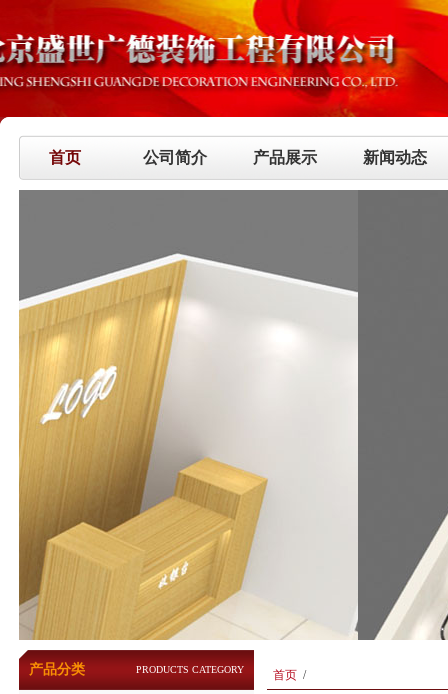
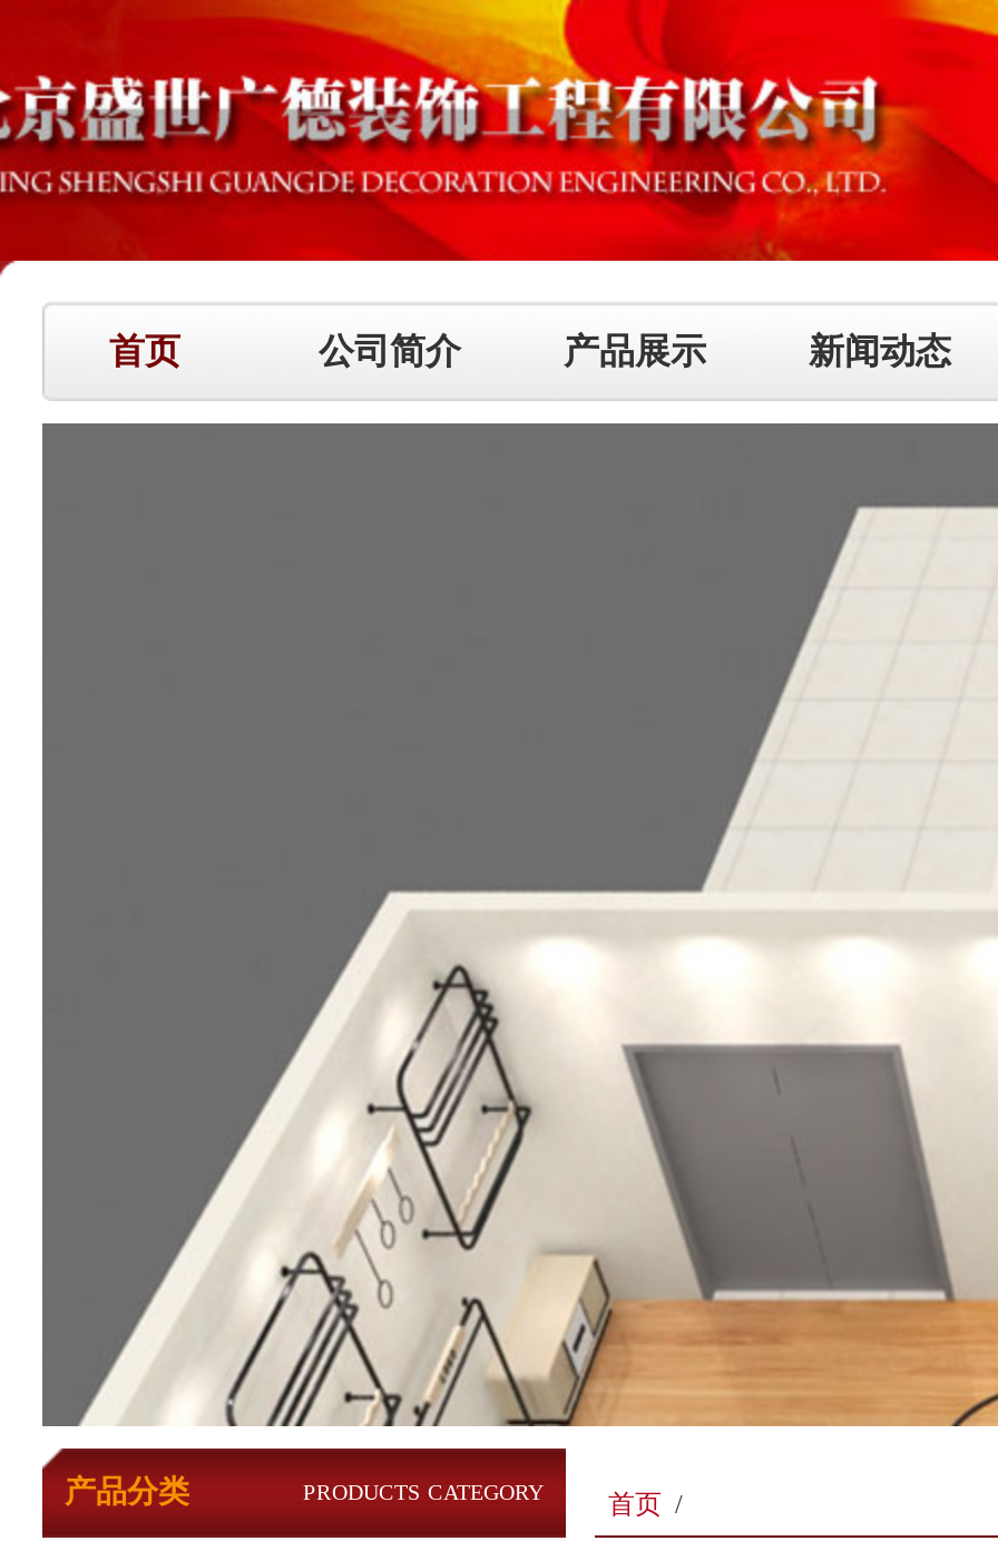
- [image]
+ [image]
